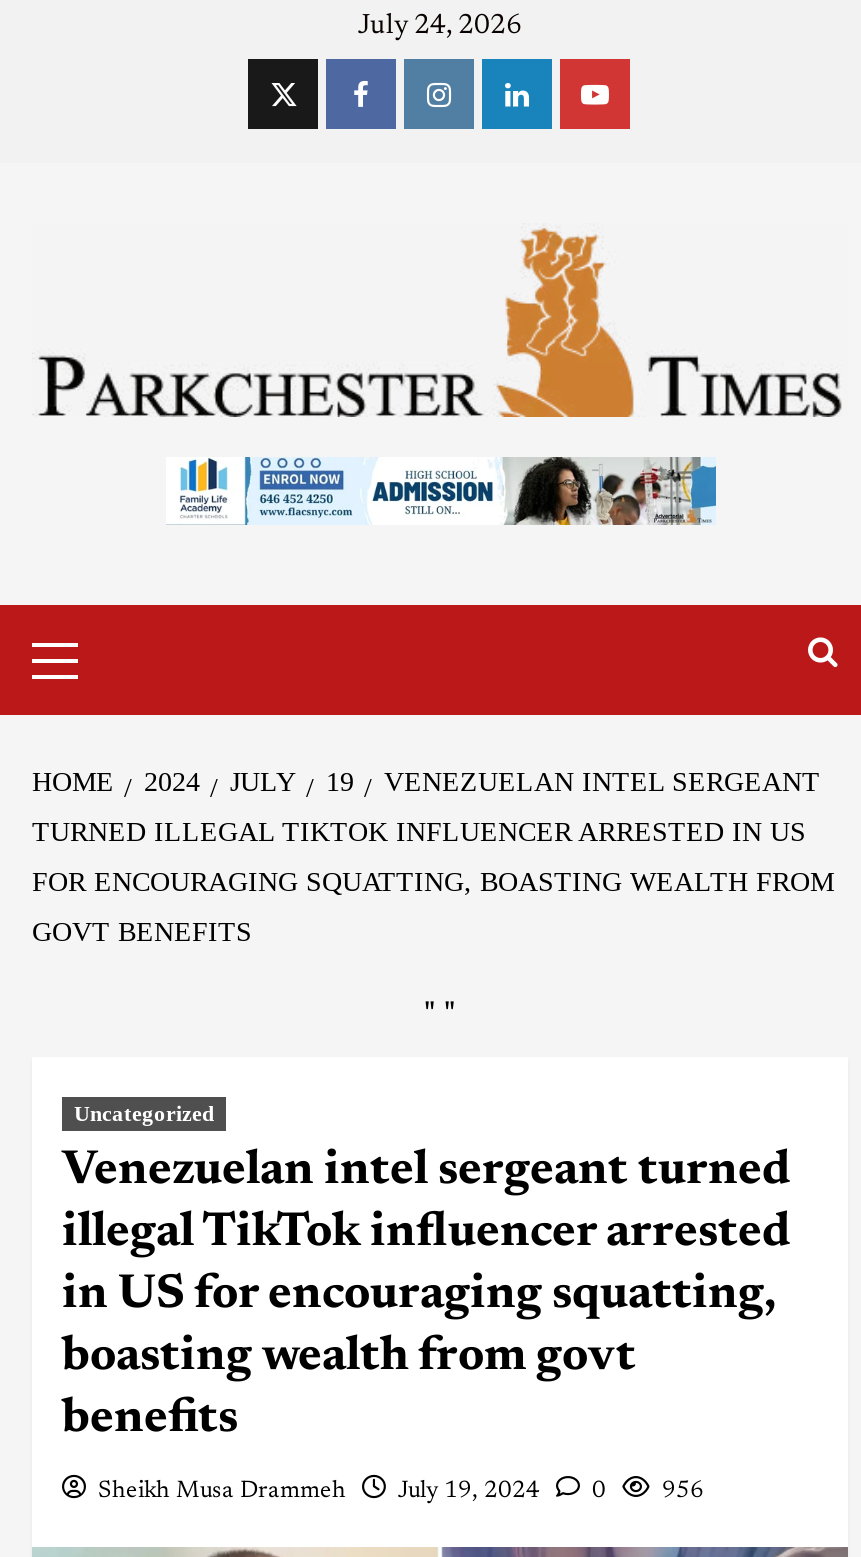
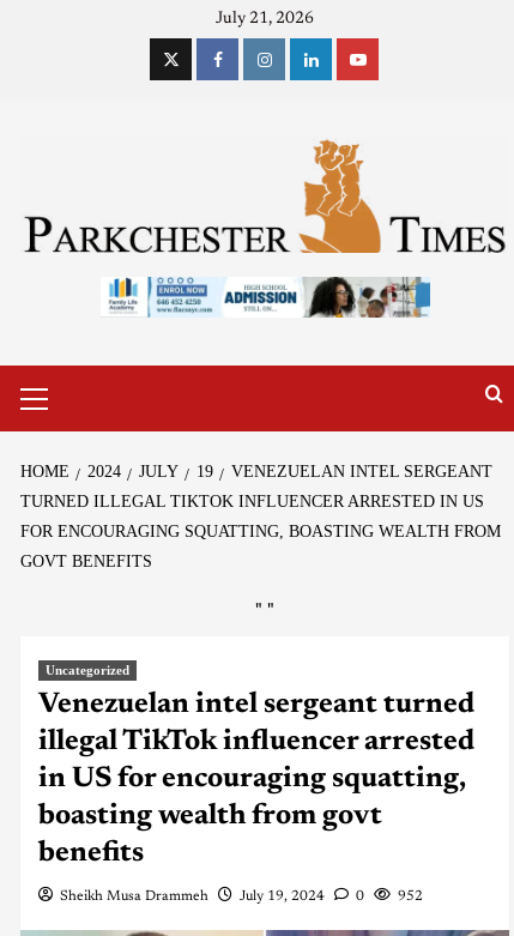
- July 24, 2026
+ July 21, 2026

- 956
+ 952
